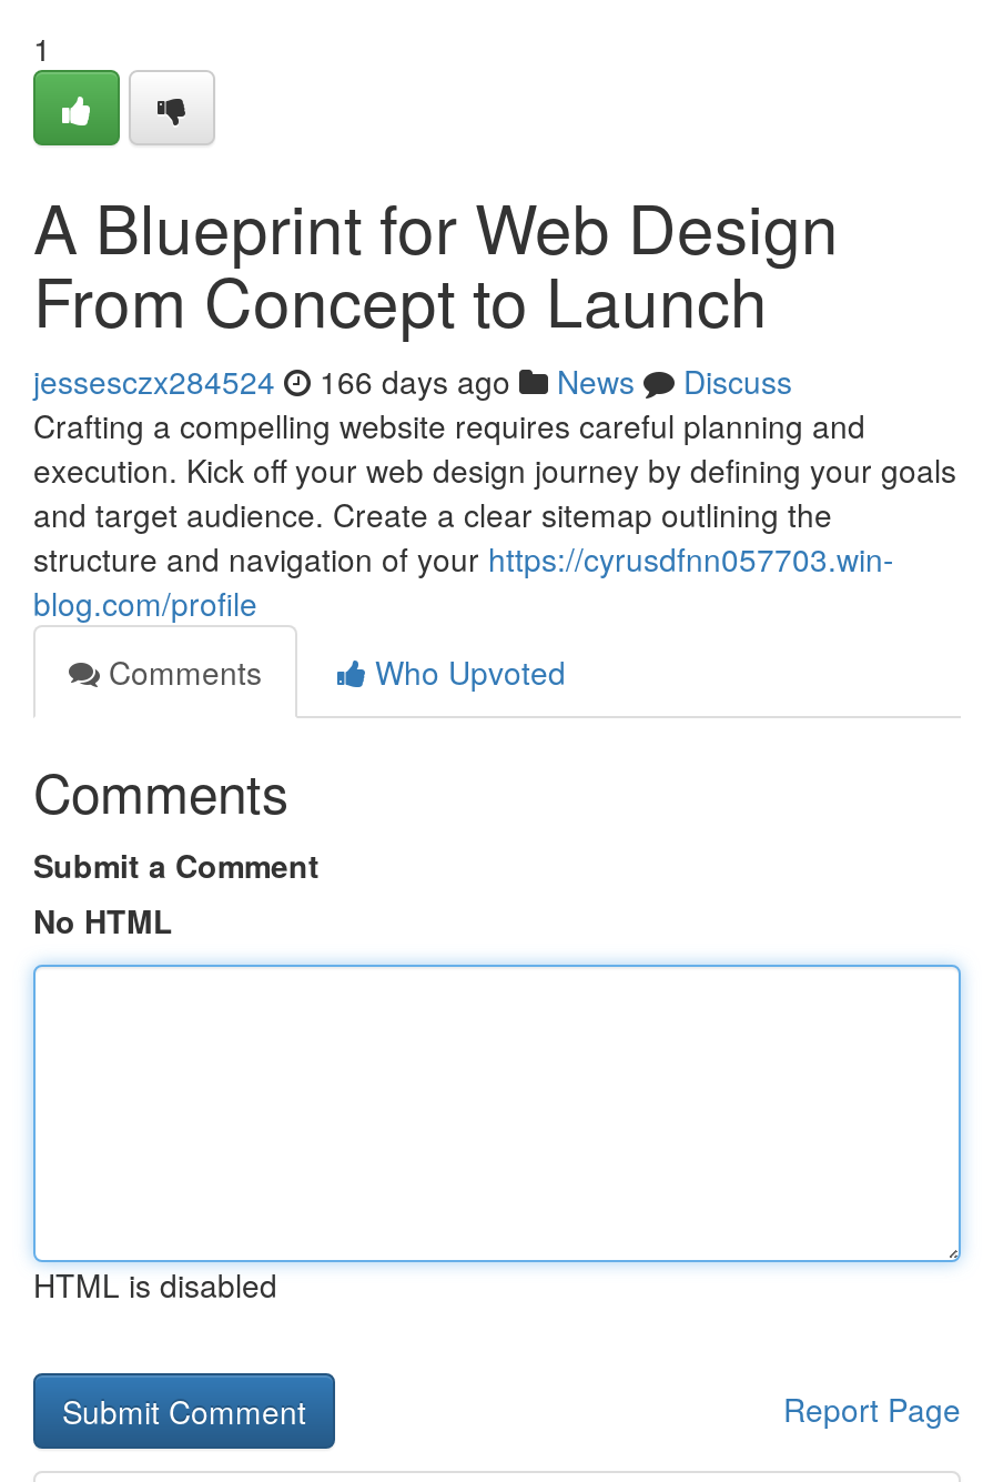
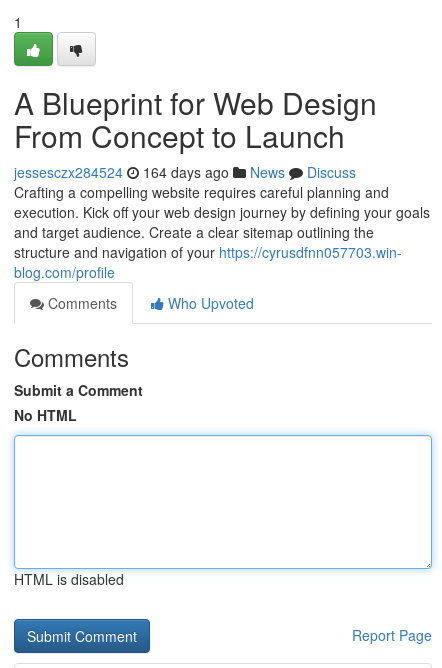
- jessesczx284524 166 days ago News Discuss
+ jessesczx284524 164 days ago News Discuss
